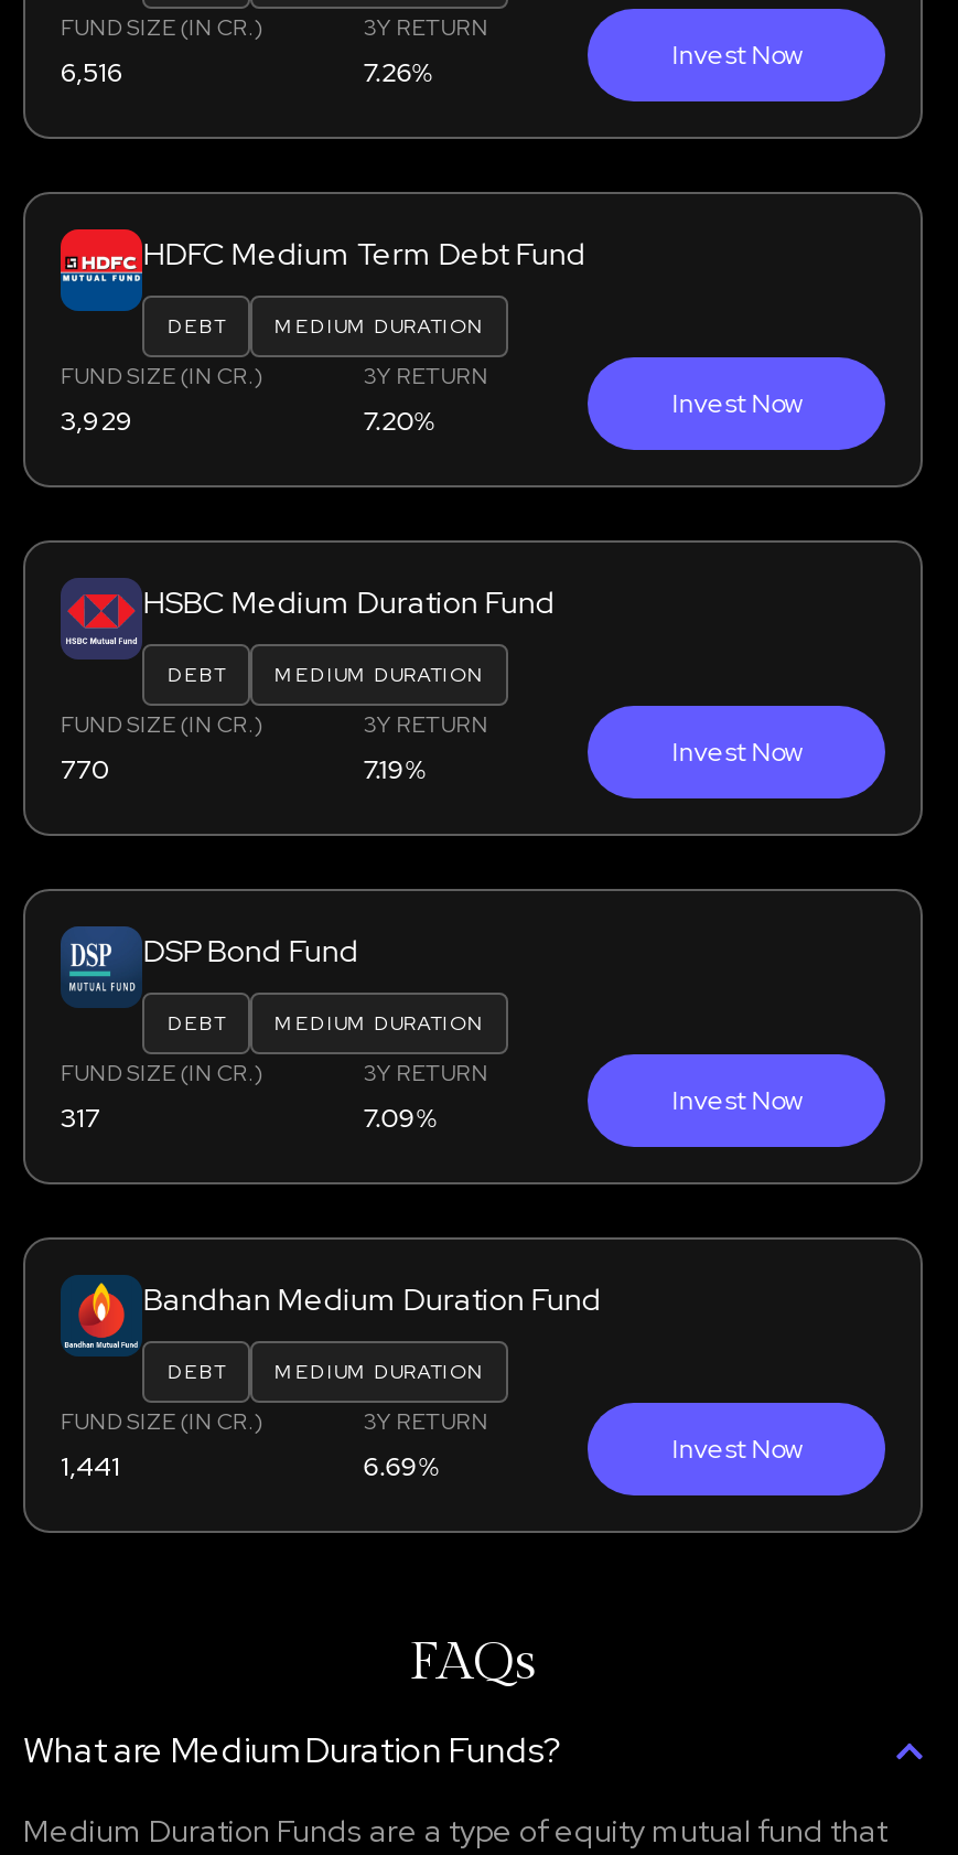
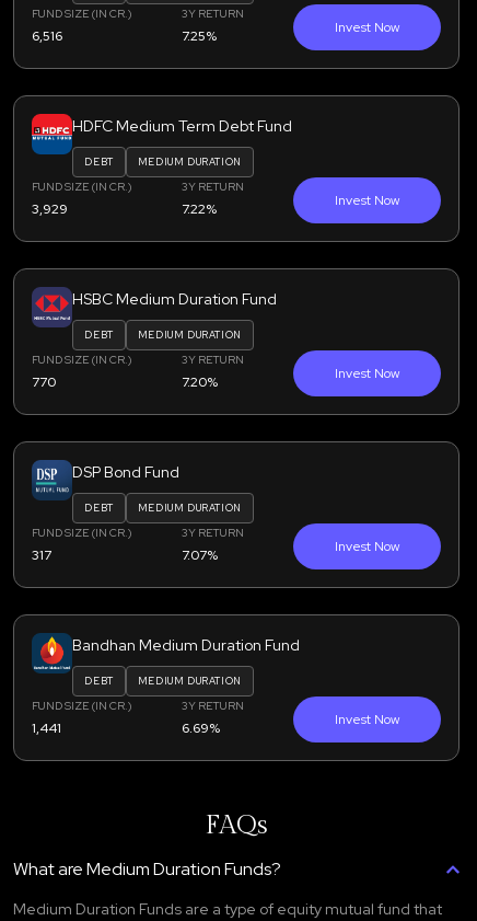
- 7.26%
+ 7.25%

- 7.20%
+ 7.22%

- 7.19%
+ 7.20%

- 7.09%
+ 7.07%
